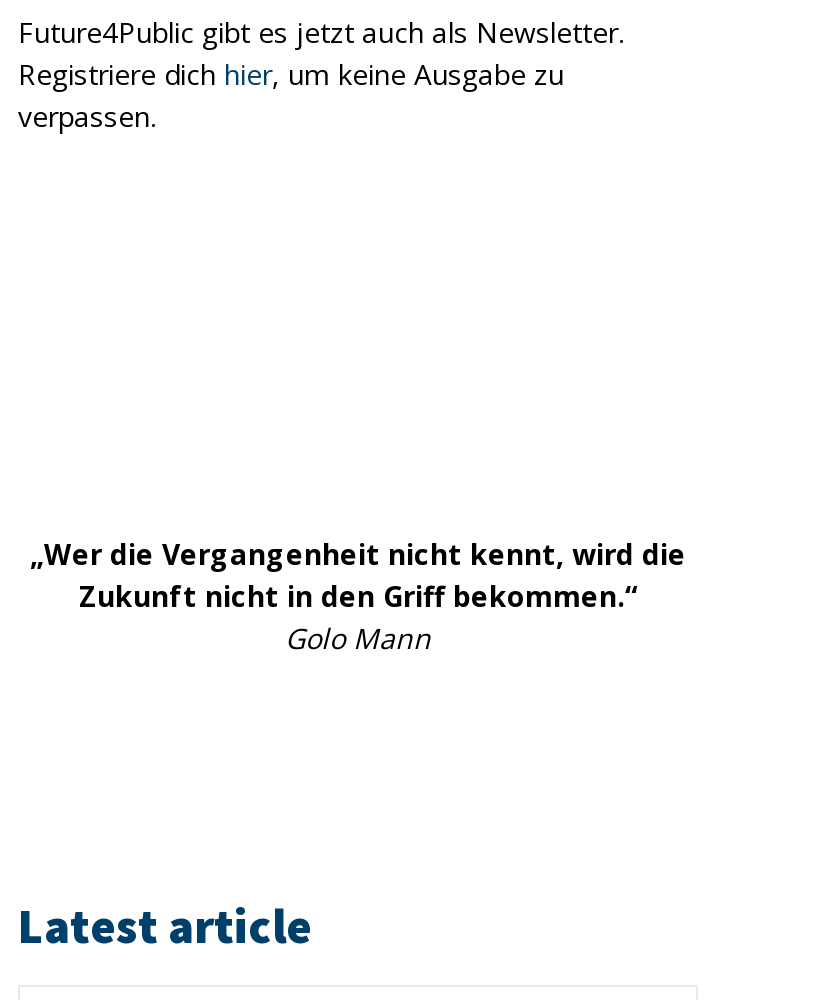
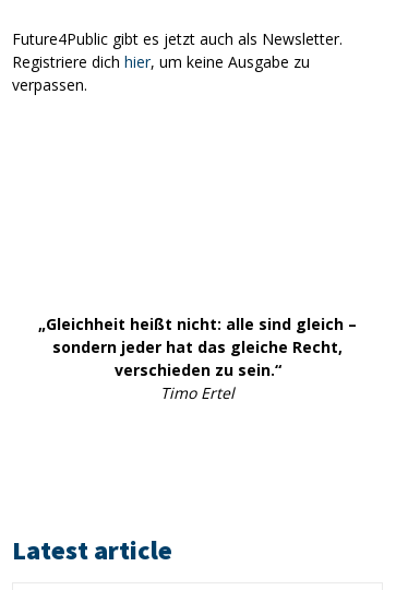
- „Wer die Vergangenheit nicht kennt, wird die
- Zukunft nicht in den Griff bekommen.“
- Golo Mann
+ „Gleichheit heißt nicht: alle sind gleich –
+ sondern jeder hat das gleiche Recht,
+ verschieden zu sein.“
+ Timo Ertel
